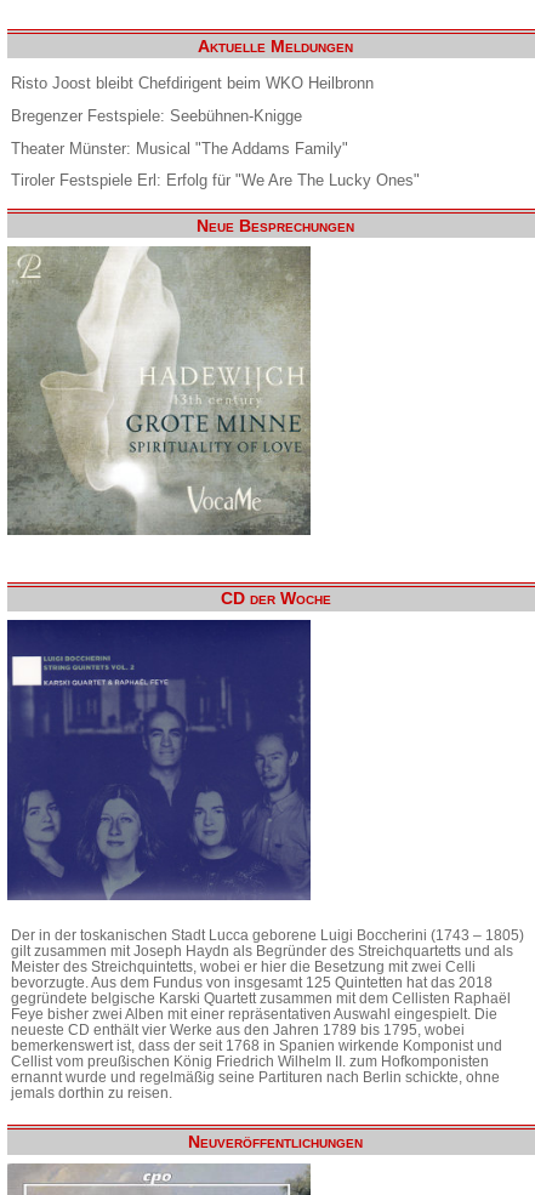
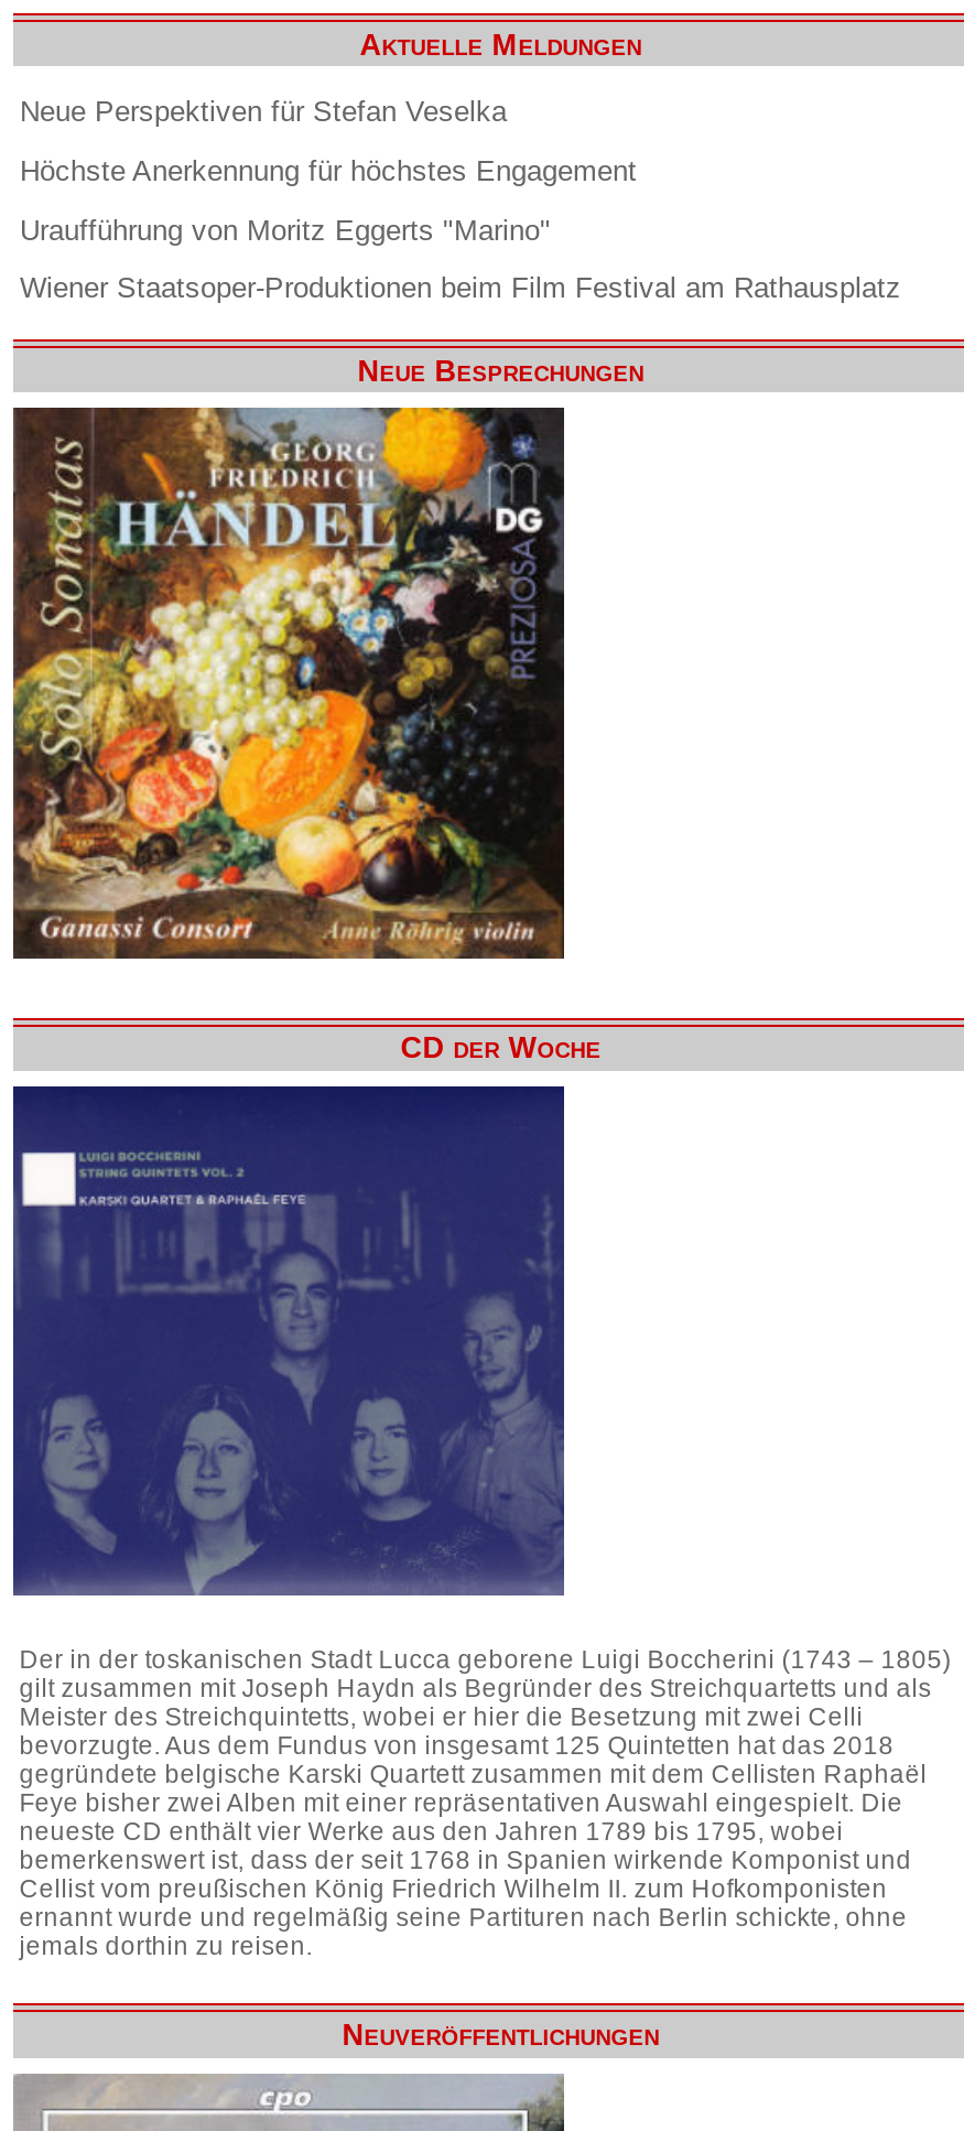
- Risto Joost bleibt Chefdirigent beim WKO Heilbronn
+ Neue Perspektiven für Stefan Veselka

- Bregenzer Festspiele: Seebühnen-Knigge
+ Höchste Anerkennung für höchstes Engagement

- Theater Münster: Musical "The Addams Family"
+ Uraufführung von Moritz Eggerts "Marino"

- Tiroler Festspiele Erl: Erfolg für "We Are The Lucky Ones"
+ Wiener Staatsoper-Produktionen beim Film Festival am Rathausplatz

- [image]
+ [image]
